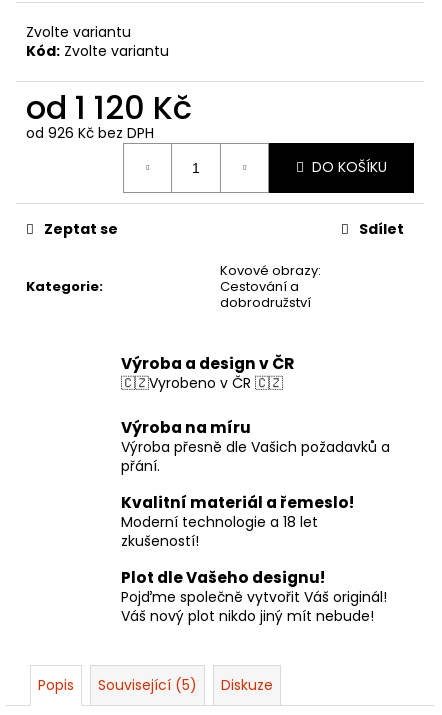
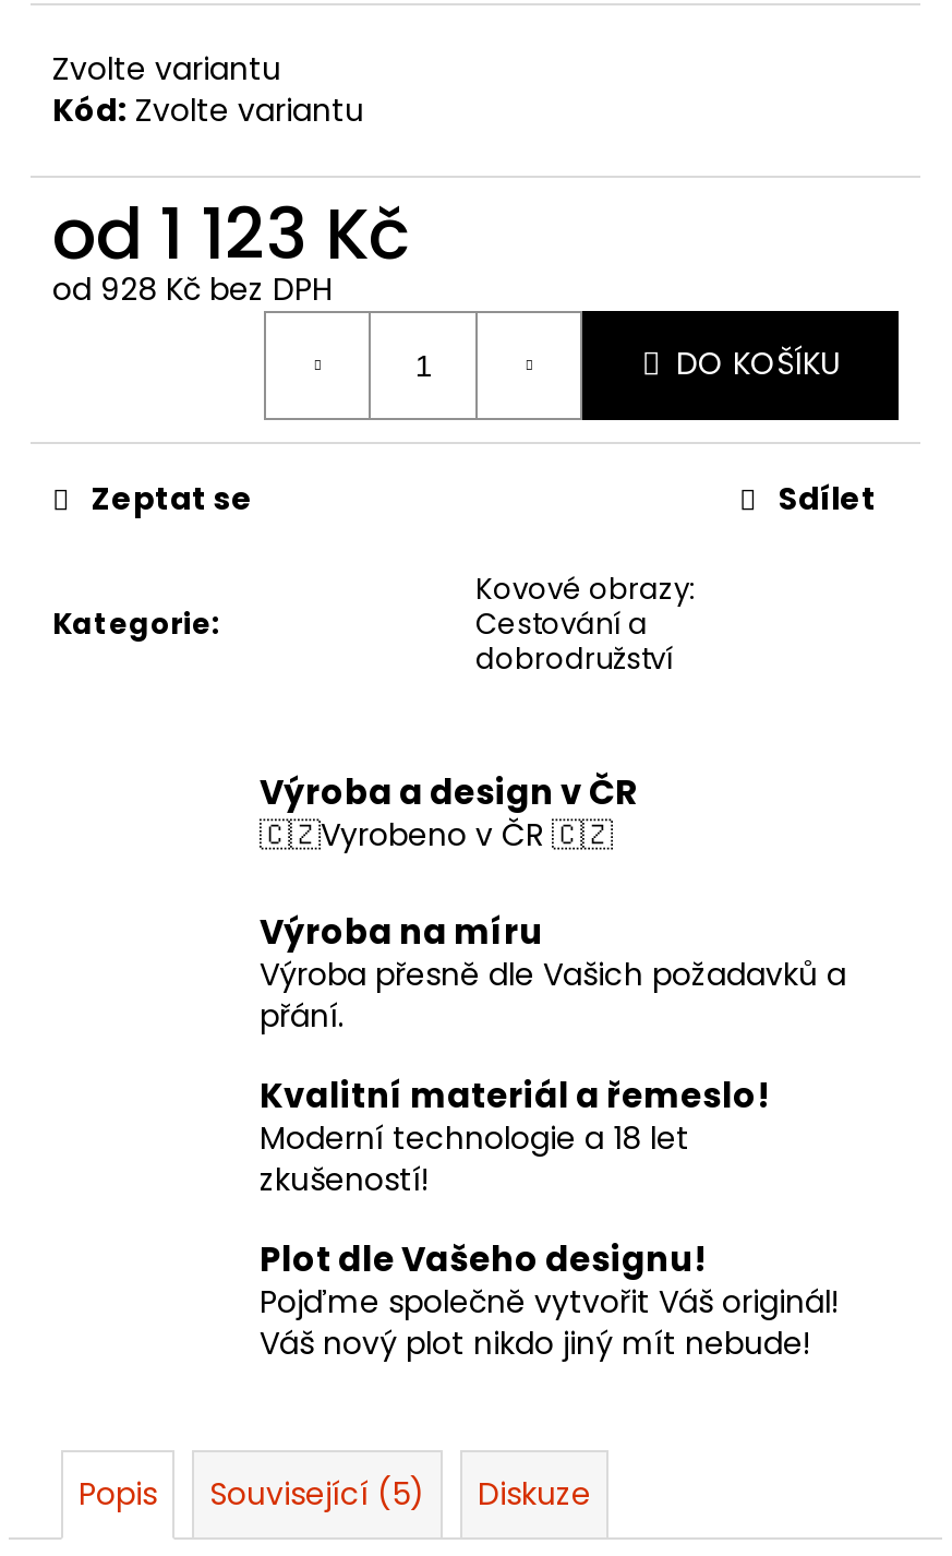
- od 1 120 Kč
+ od 1 123 Kč

- od 926 Kč bez DPH
+ od 928 Kč bez DPH
